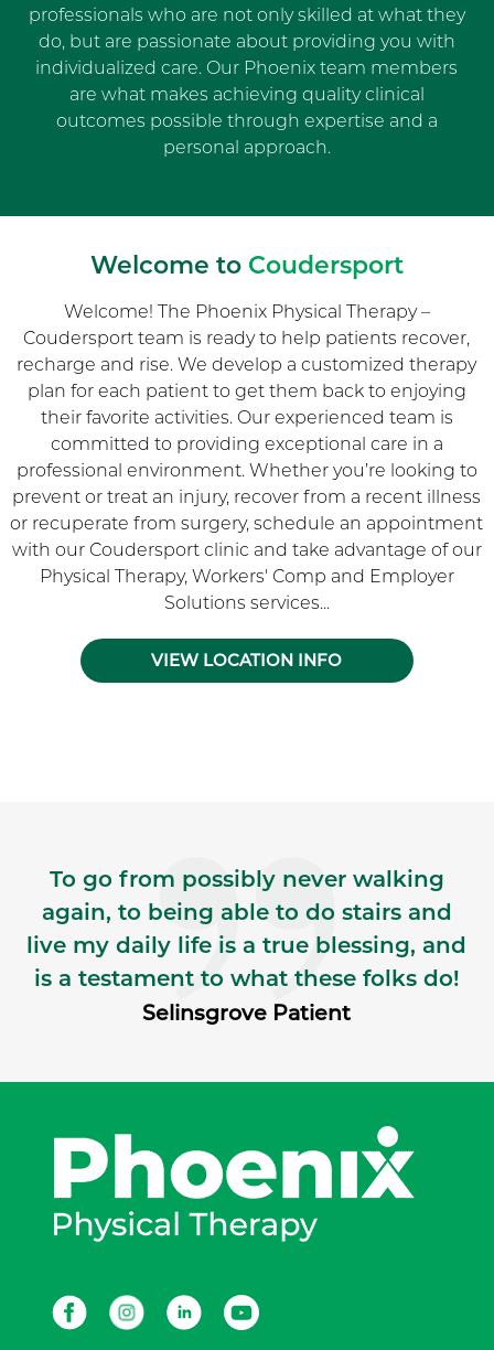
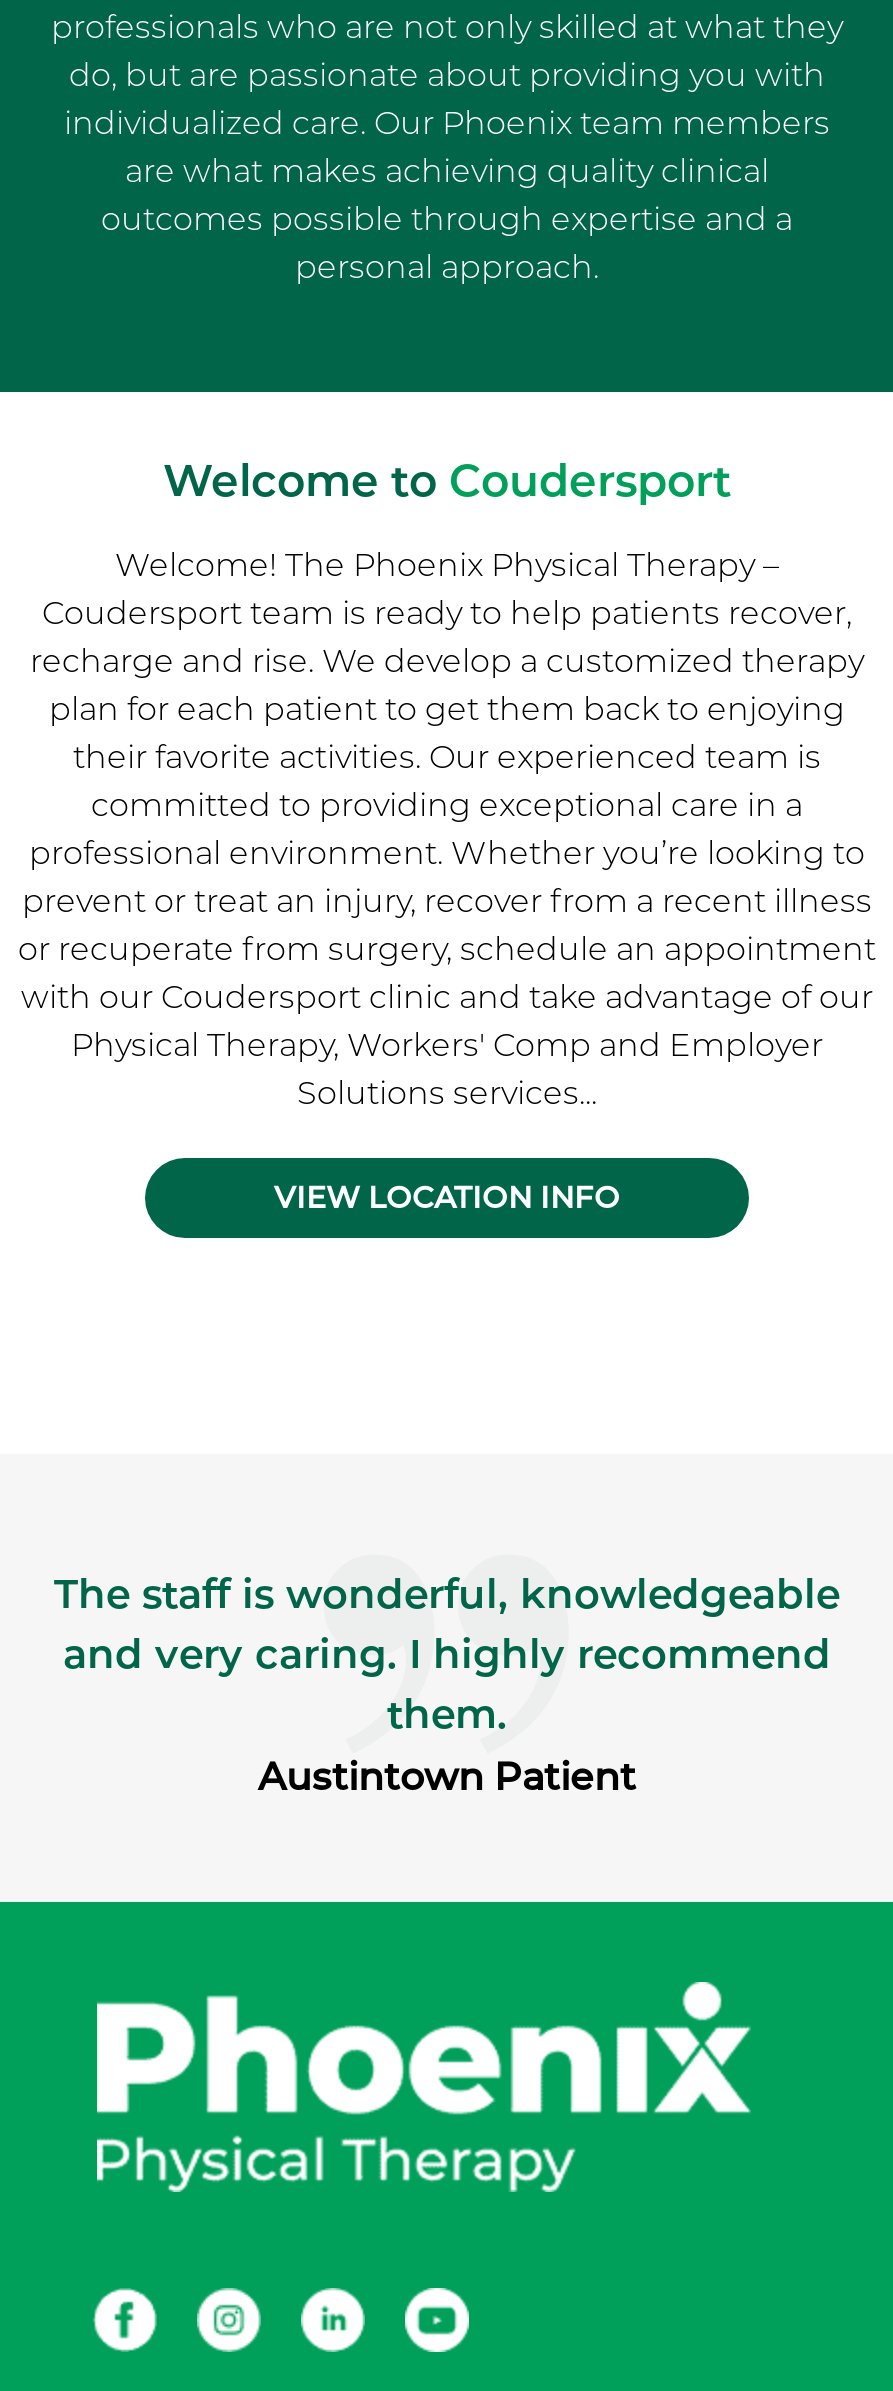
- To go from possibly never walking
- again, to being able to do stairs and
- live my daily life is a true blessing, and
- is a testament to what these folks do!
- Selinsgrove Patient
+ The staff is wonderful, knowledgeable
+ and very caring. I highly recommend
+ them.
+ Austintown Patient
